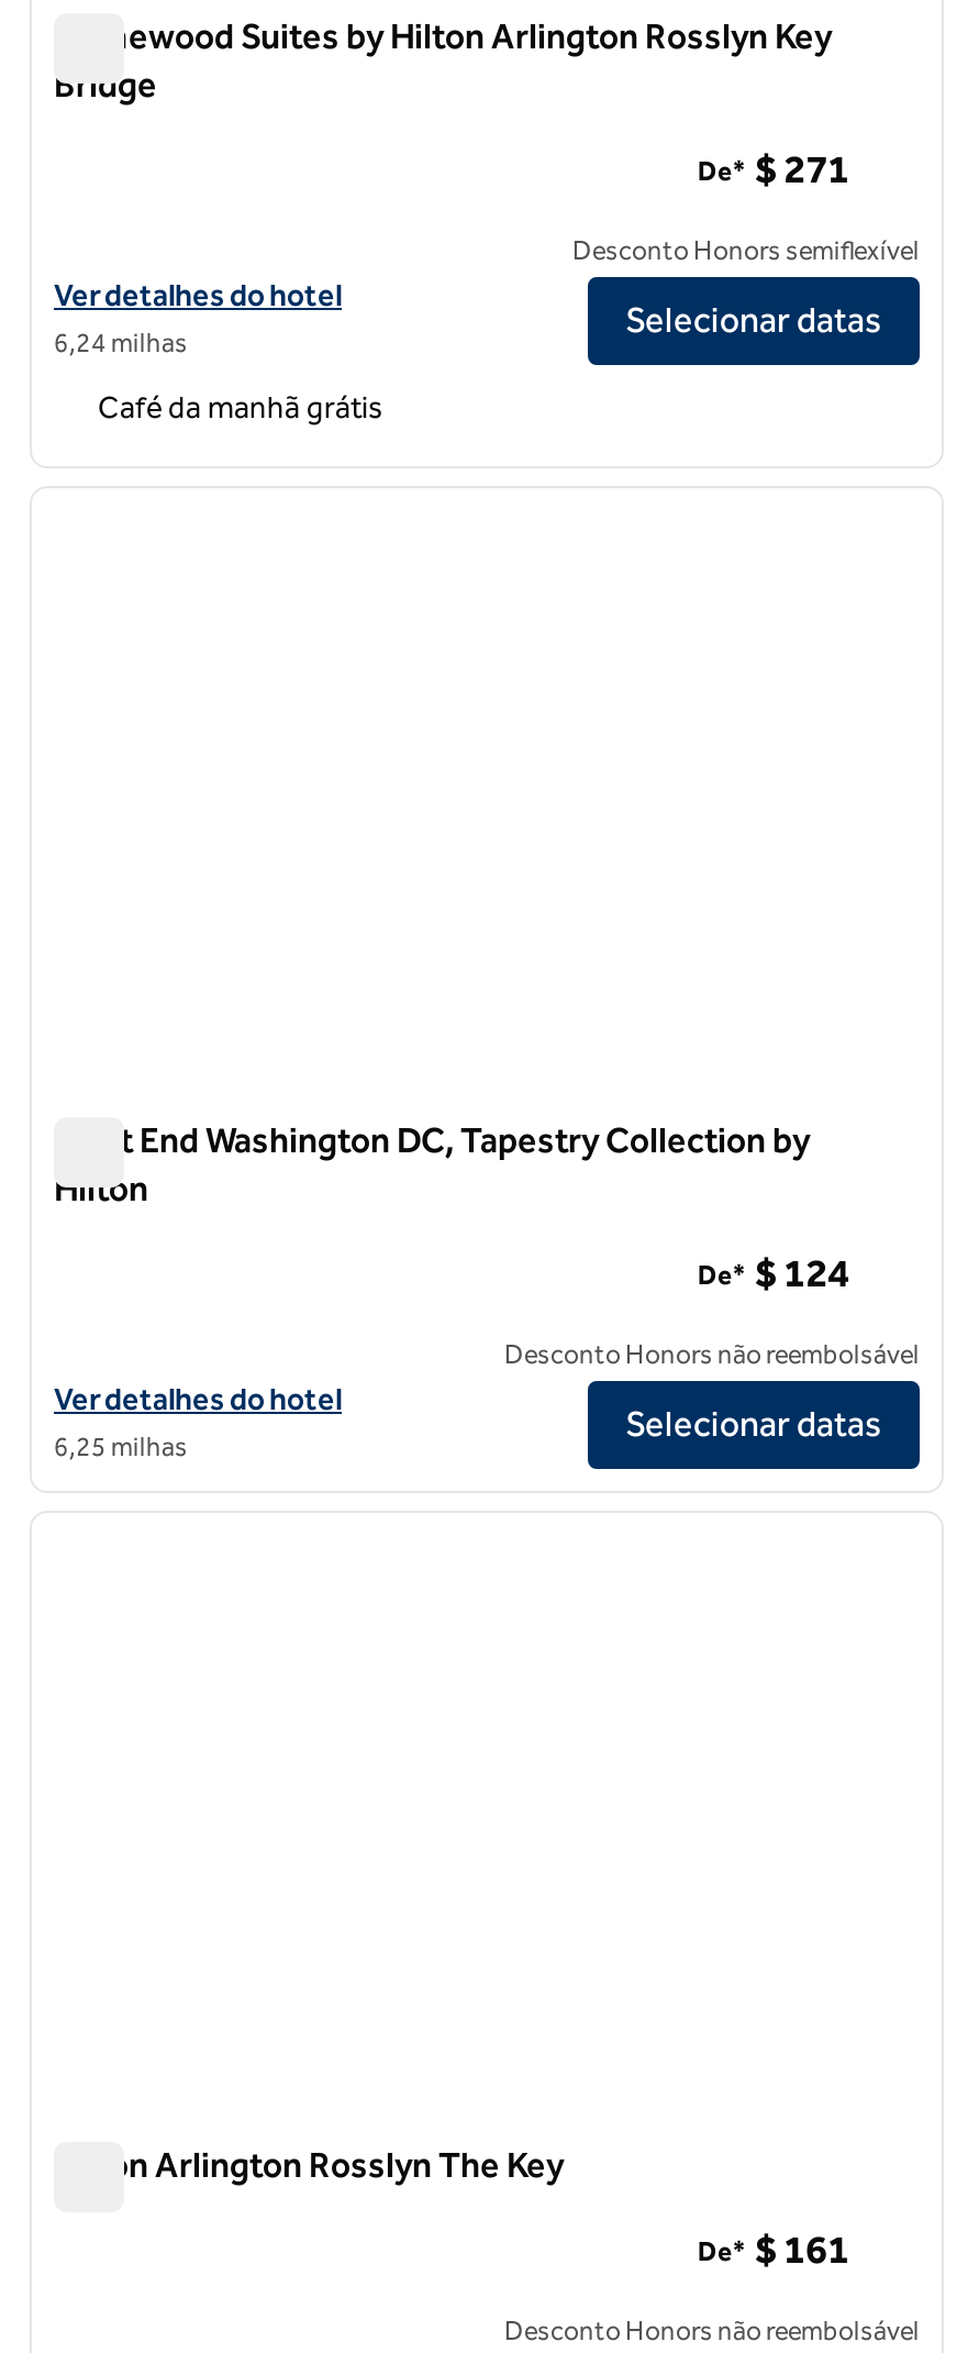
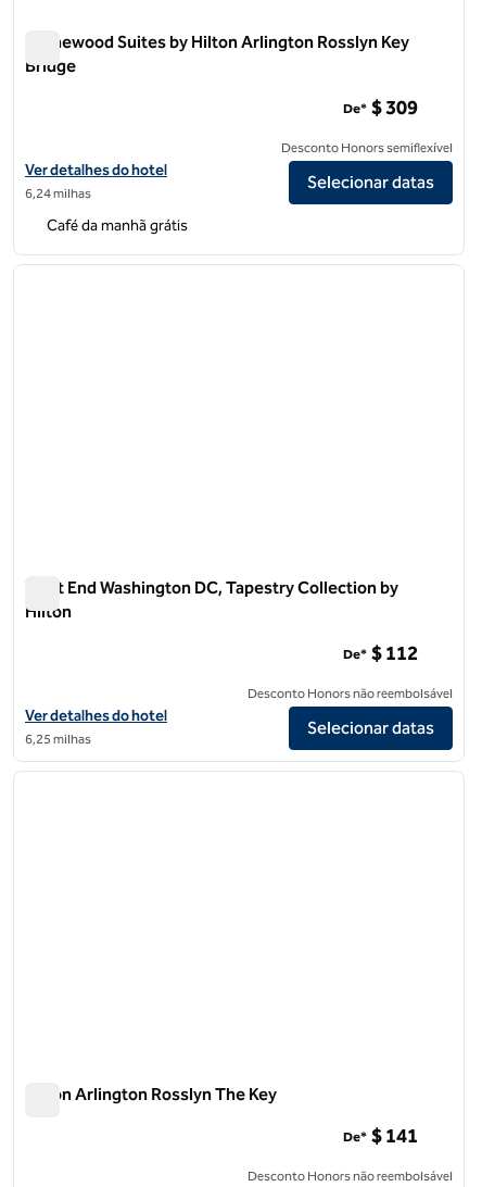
- De* $ 271
+ De* $ 309

- De* $ 124
+ De* $ 112

- De* $ 161
+ De* $ 141
